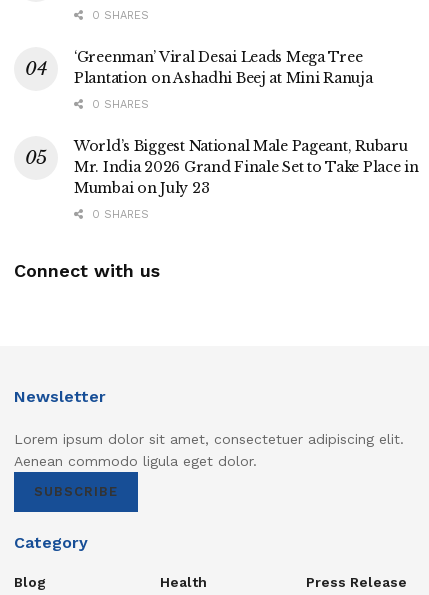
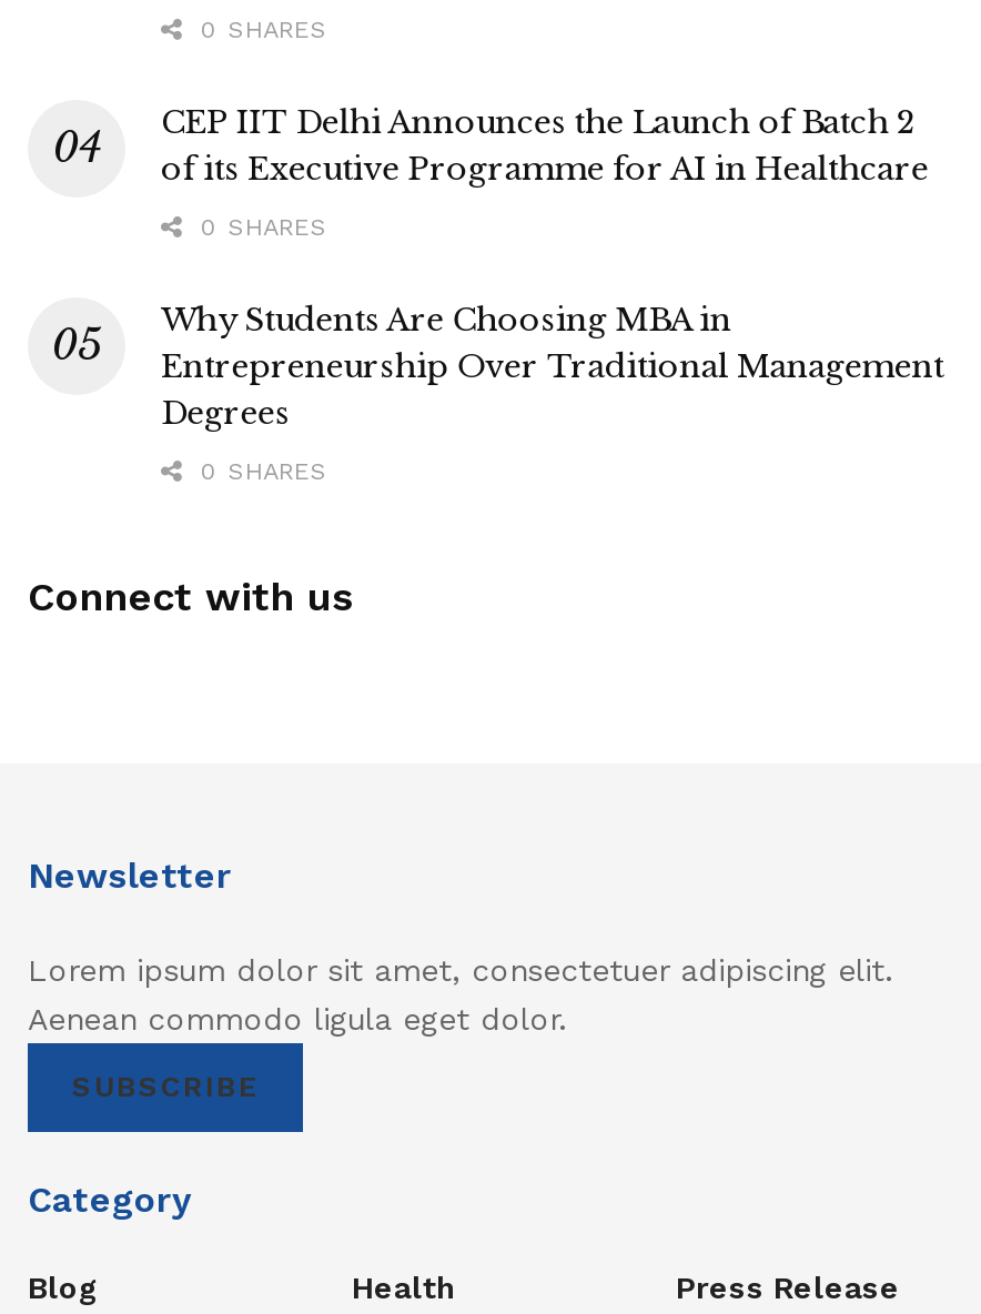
- ‘Greenman’ Viral Desai Leads Mega Tree
- Plantation on Ashadhi Beej at Mini Ranuja
+ CEP IIT Delhi Announces the Launch of Batch 2
+ of its Executive Programme for AI in Healthcare

- World’s Biggest National Male Pageant, Rubaru
- Mr. India 2026 Grand Finale Set to Take Place in
- Mumbai on July 23
+ Why Students Are Choosing MBA in
+ Entrepreneurship Over Traditional Management
+ Degrees
